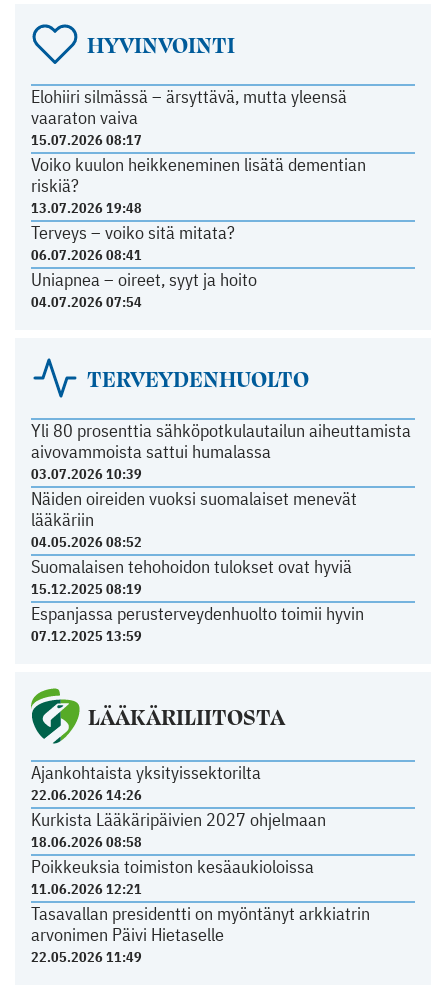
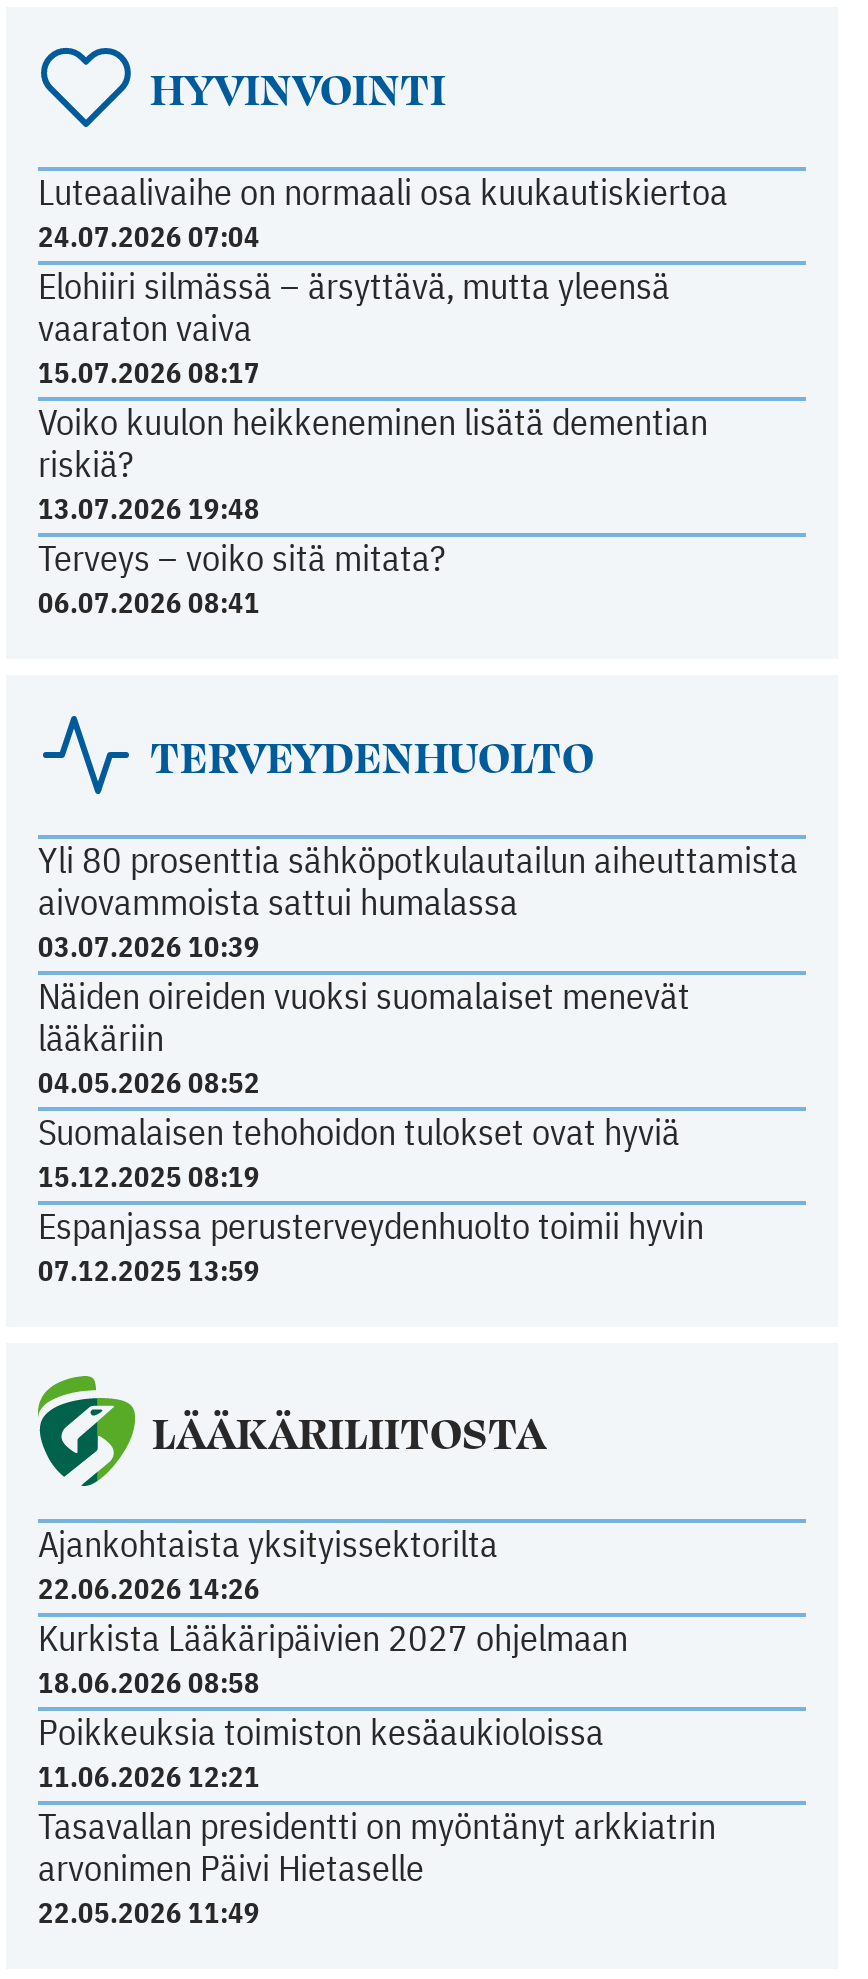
+ Luteaalivaihe on normaali osa kuukautiskiertoa
+ 24.07.2026 07:04

moved down: Elohiiri silmässä – ärsyttävä, mutta yleensä | vaaraton vaiva | 15.07.2026 08:17 | Voiko kuulon heikkeneminen lisätä dementian | riskiä? | 13.07.2026 19:48 | Terveys – voiko sitä mitata? | 06.07.2026 08:41

- Uniapnea – oireet, syyt ja hoito
- 04.07.2026 07:54
